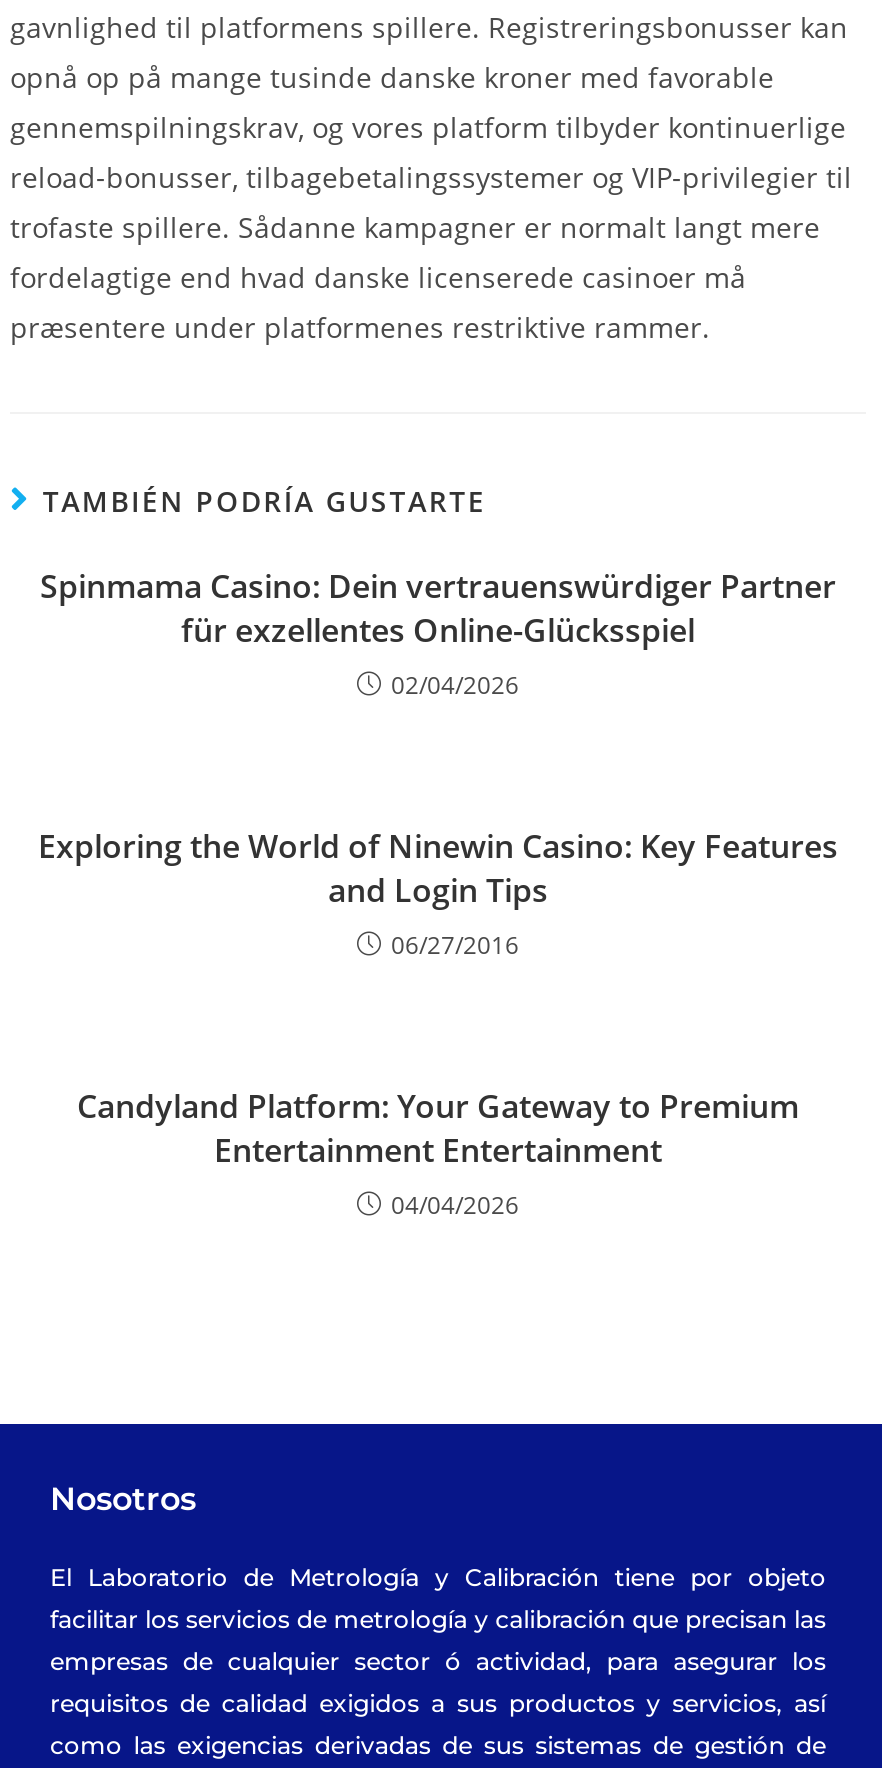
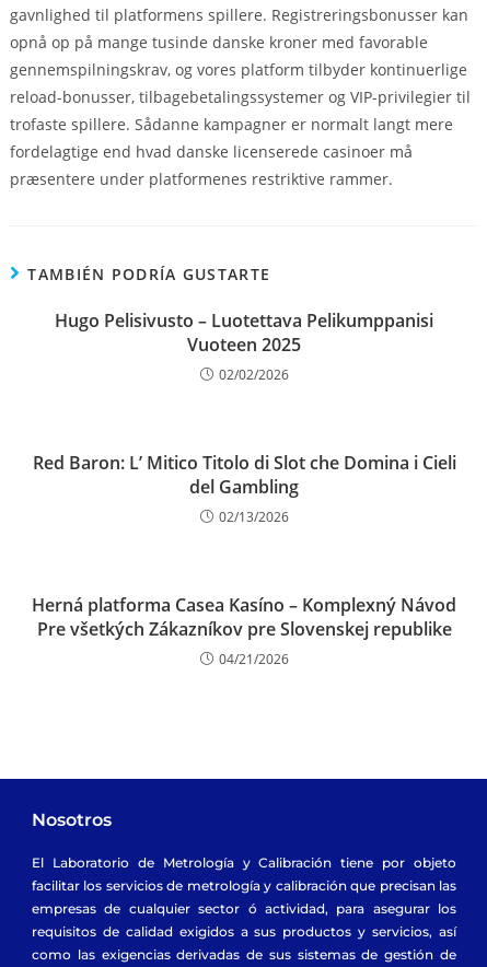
- Spinmama Casino: Dein vertrauenswürdiger Partner
- für exzellentes Online-Glücksspiel
- 02/04/2026
+ Hugo Pelisivusto – Luotettava Pelikumppanisi
+ Vuoteen 2025
+ 02/02/2026

- Exploring the World of Ninewin Casino: Key Features
- and Login Tips
- 06/27/2016
+ Red Baron: L’ Mitico Titolo di Slot che Domina i Cieli
+ del Gambling
+ 02/13/2026

- Candyland Platform: Your Gateway to Premium
- Entertainment Entertainment
- 04/04/2026
+ Herná platforma Casea Kasíno – Komplexný Návod
+ Pre všetkých Zákazníkov pre Slovenskej republike
+ 04/21/2026
